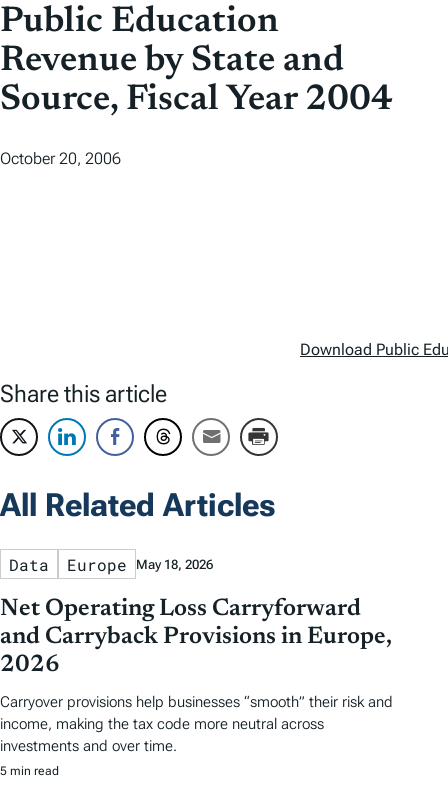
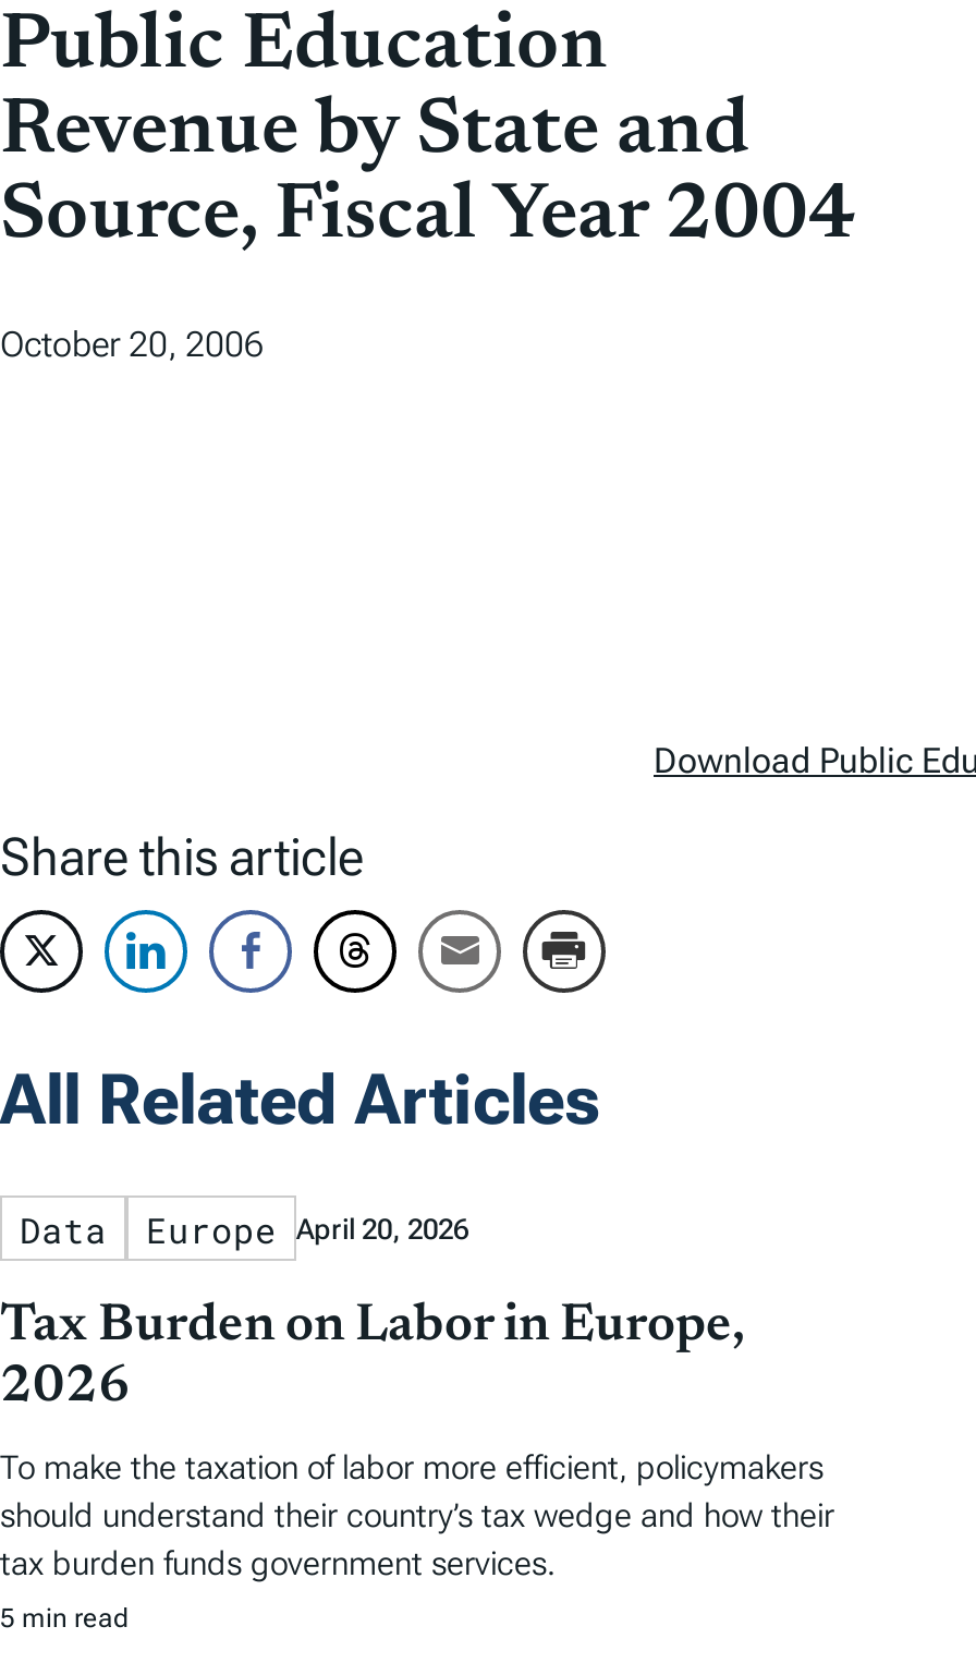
- Data Europe May 18, 2026
+ Data Europe April 20, 2026

- Net Operating Loss Carryforward
- and Carryback Provisions in Europe,
+ Tax Burden on Labor in Europe,

- Carryover provisions help businesses “smooth” their risk and
- income, making the tax code more neutral across
- investments and over time.
+ To make the taxation of labor more efficient, policymakers
+ should understand their country’s tax wedge and how their
+ tax burden funds government services.
